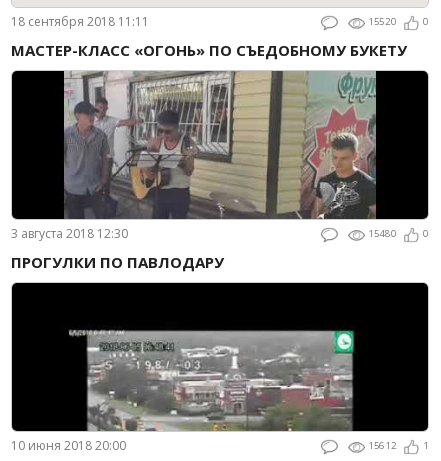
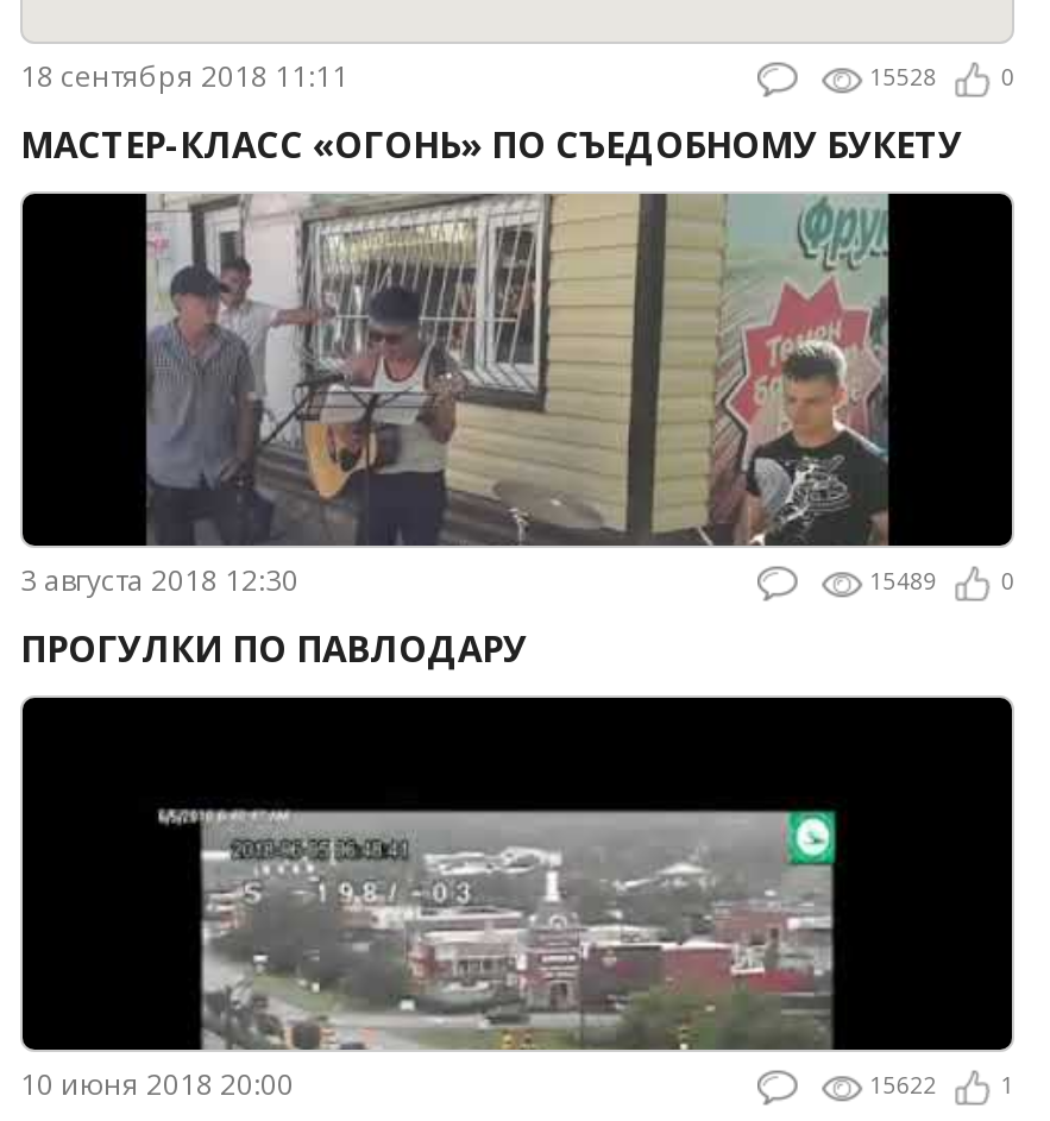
- 15520 0
+ 15528 0

- 15480 0
+ 15489 0

- 15612 1
+ 15622 1
